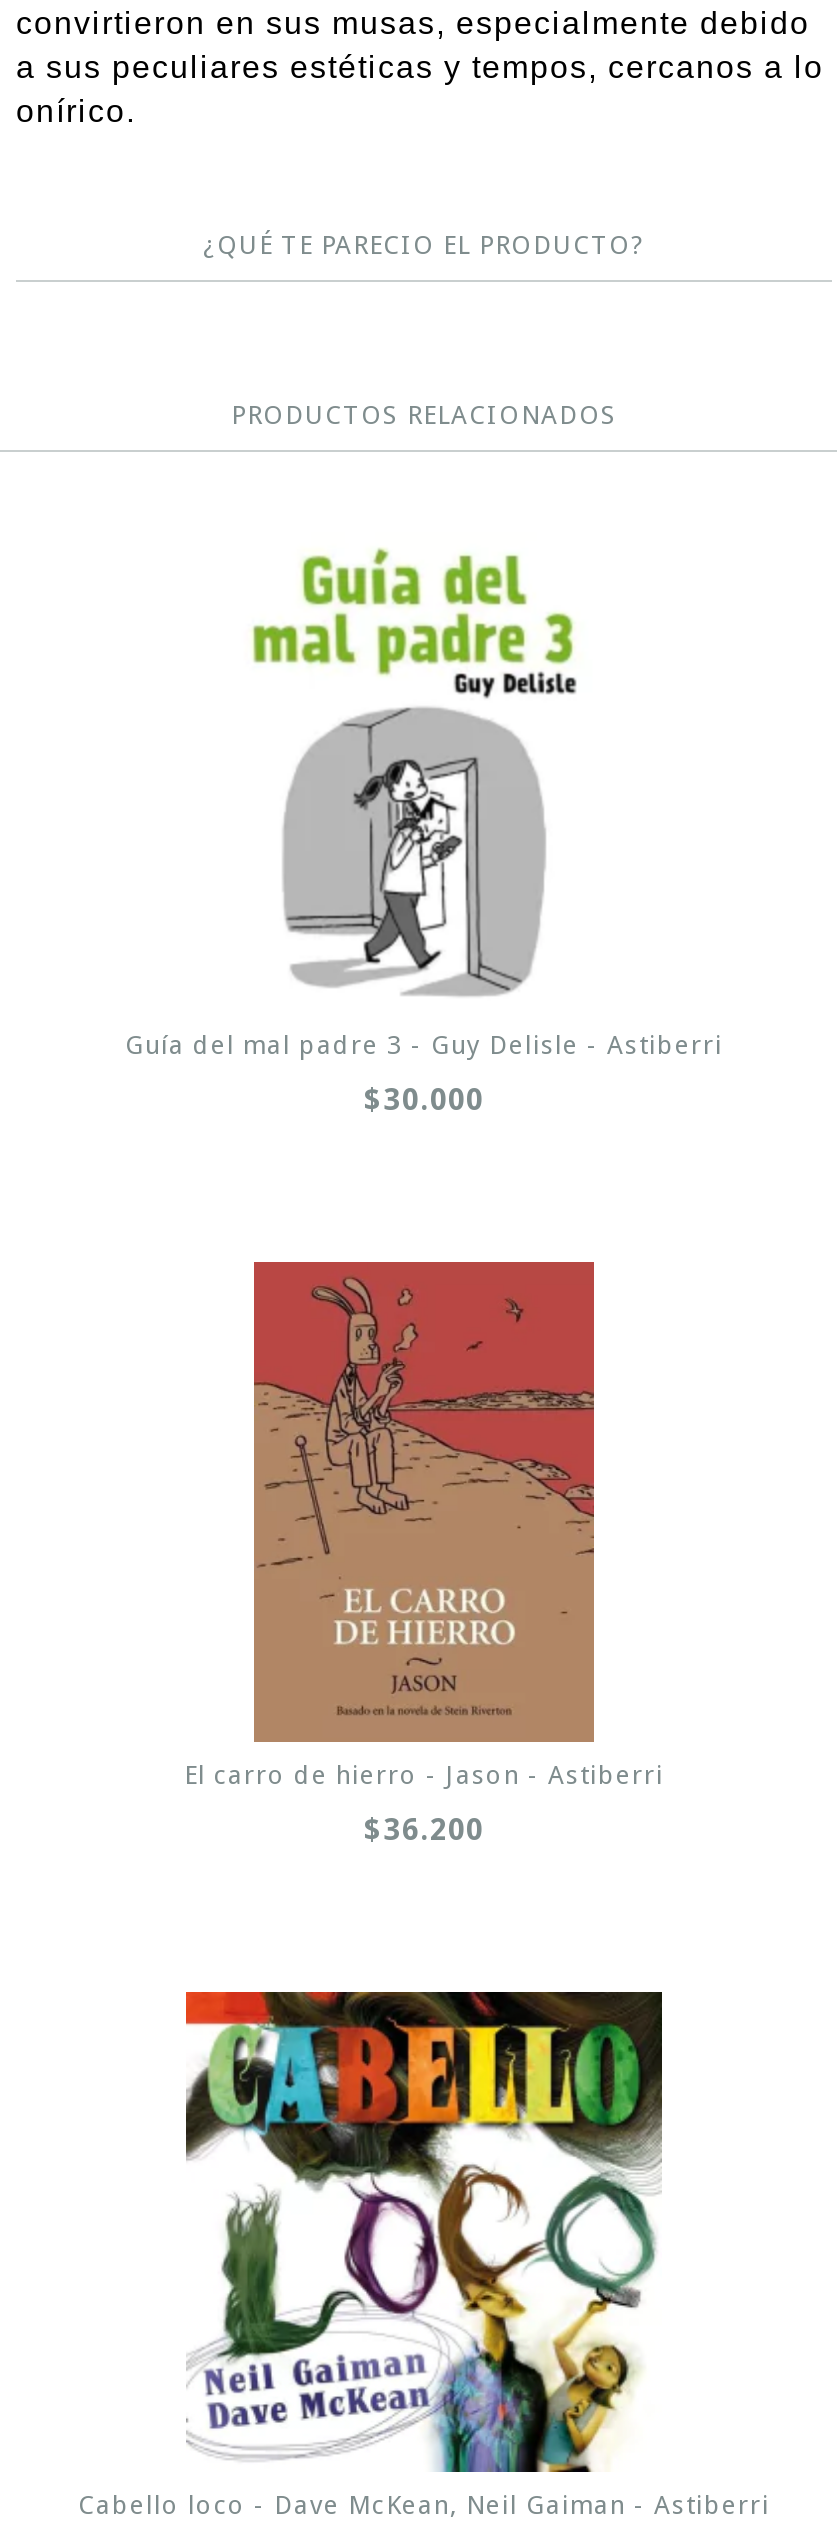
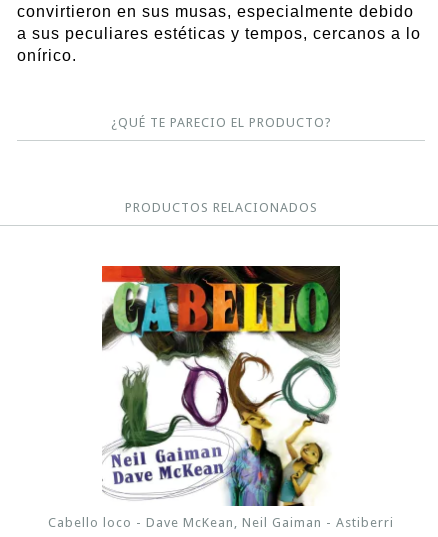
- [image]
- Guía del mal padre 3 - Guy Delisle - Astiberri
- $30.000

- [image]
- El carro de hierro - Jason - Astiberri
- $36.200
